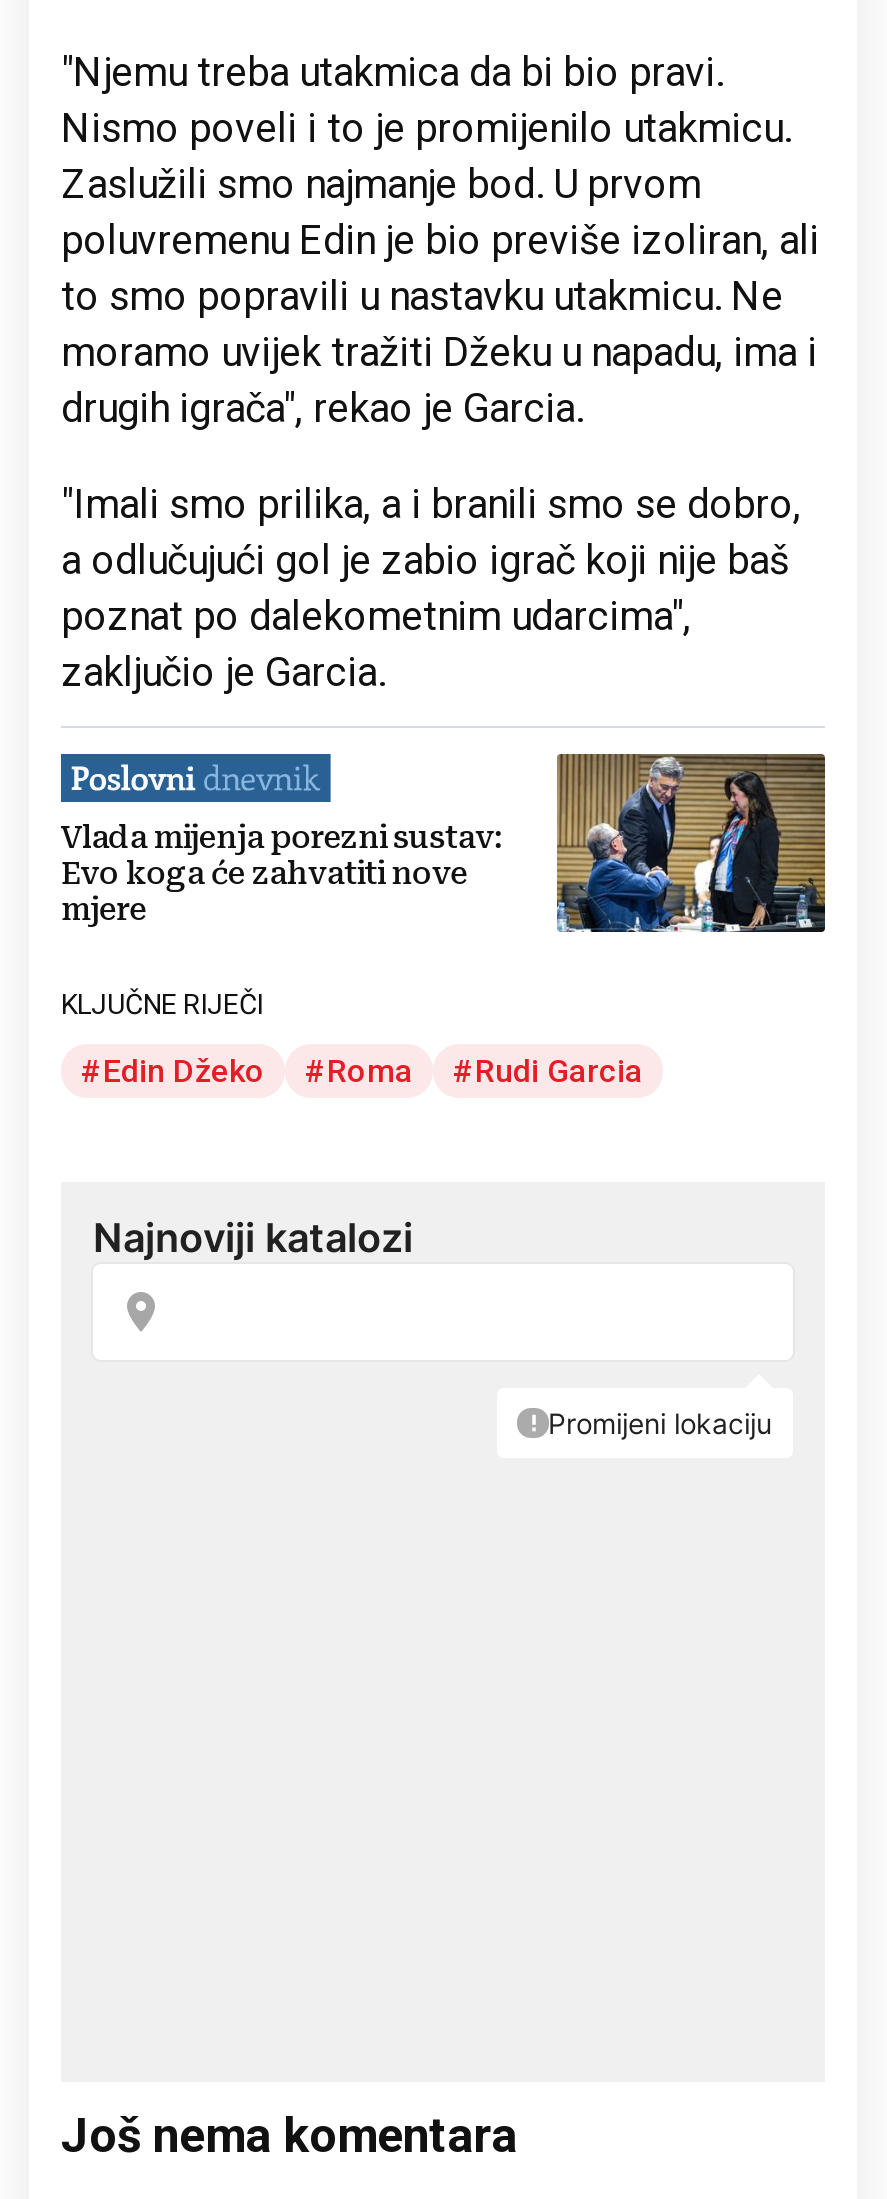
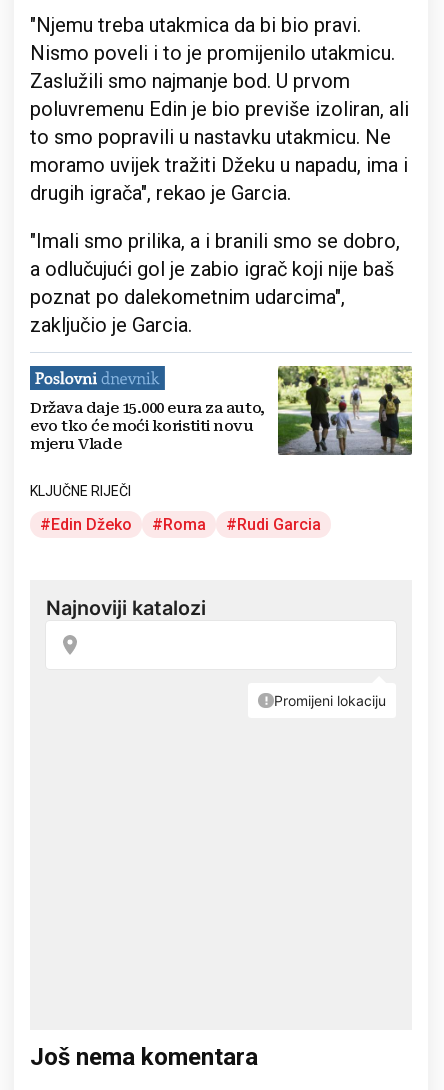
- [image]
- Vlada mijenja porezni sustav:
- Evo koga će zahvatiti nove
- mjere
+ [image]
+ Država daje 15.000 eura za auto,
+ evo tko će moći koristiti novu
+ mjeru Vlade
